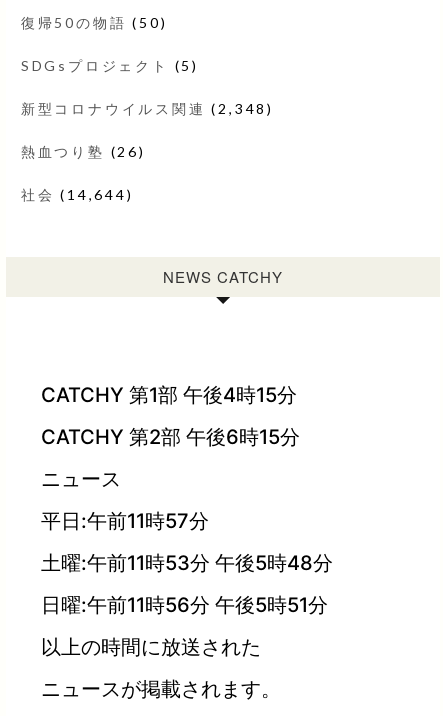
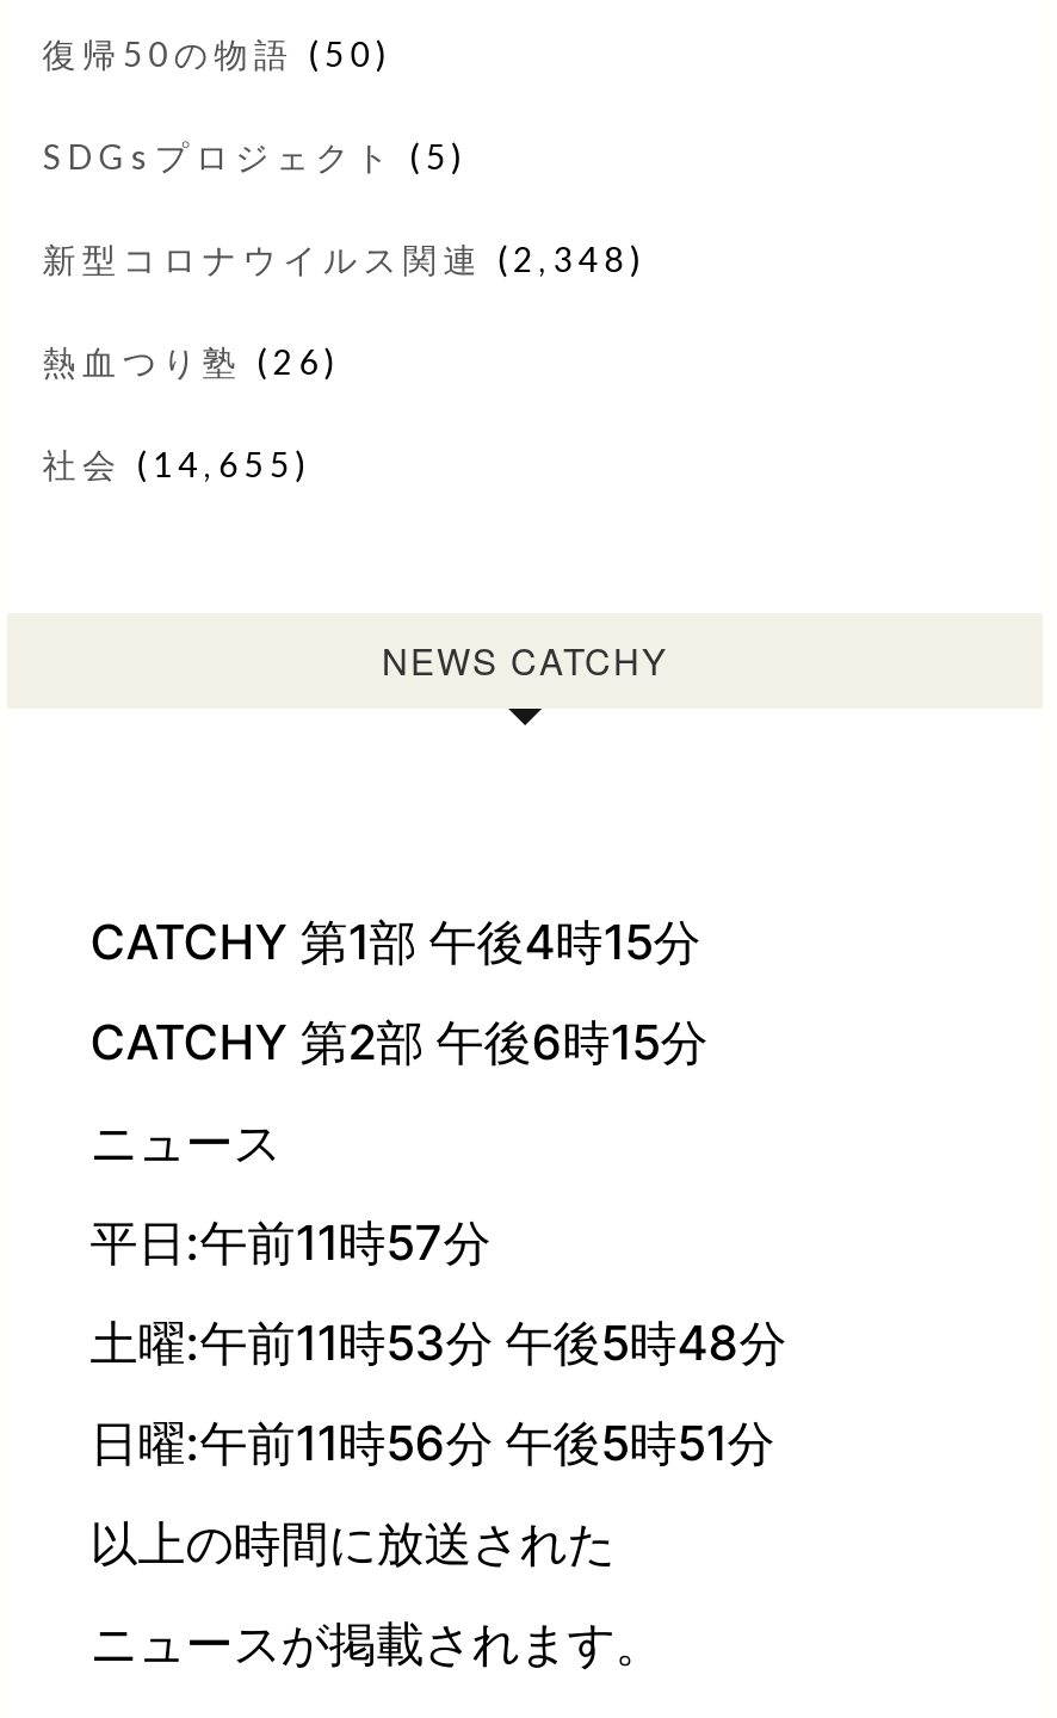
- 社会(14,644)
+ 社会(14,655)
